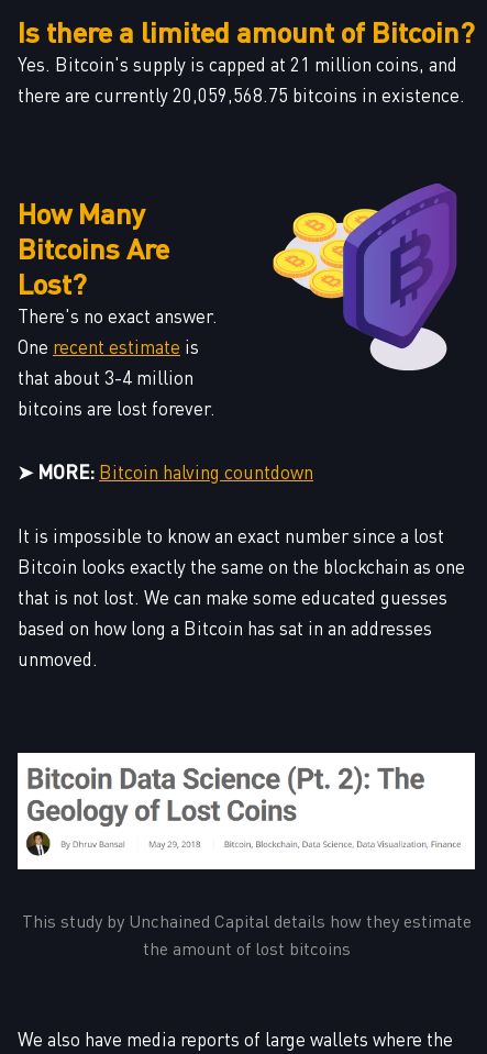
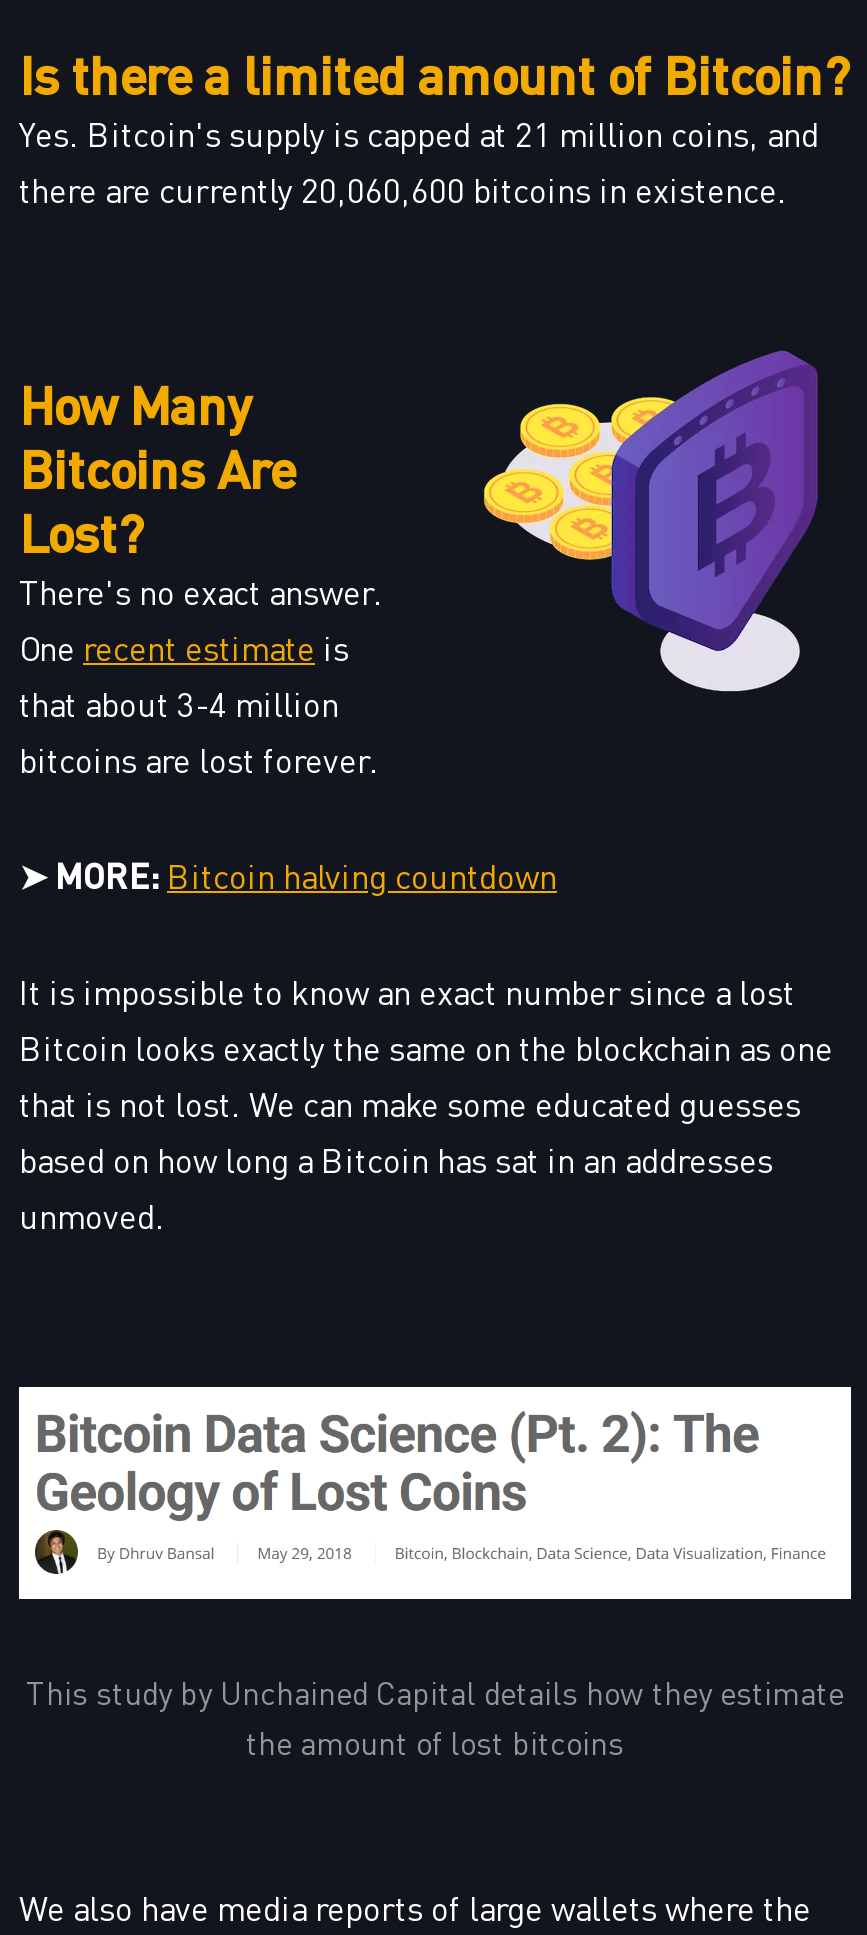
- there are currently 20,059,568.75 bitcoins in existence.
+ there are currently 20,060,600 bitcoins in existence.
